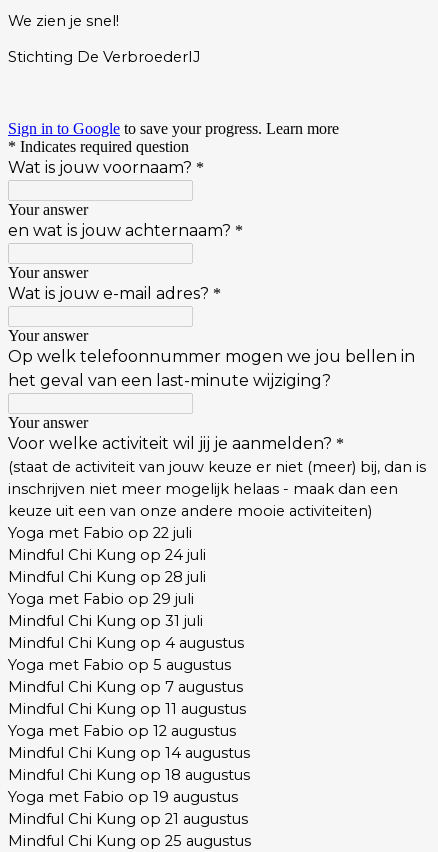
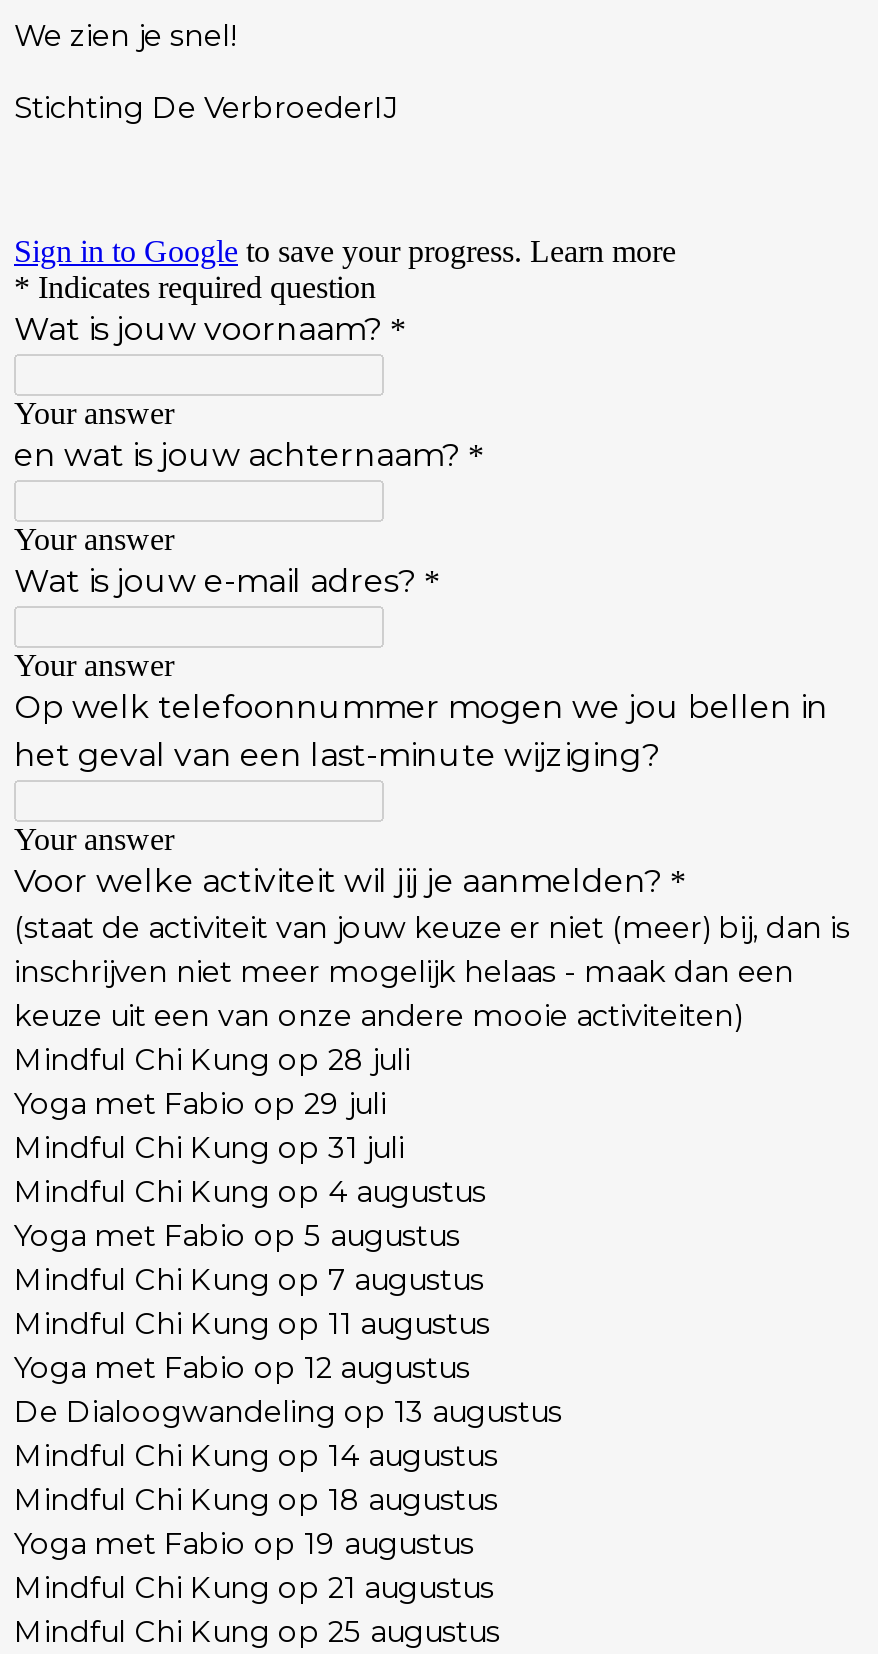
- Yoga met Fabio op 22 juli
- Mindful Chi Kung op 24 juli

moved up: Mindful Chi Kung op 28 juli | Yoga met Fabio op 29 juli | Mindful Chi Kung op 31 juli | Mindful Chi Kung op 4 augustus | Yoga met Fabio op 5 augustus | Mindful Chi Kung op 7 augustus | Mindful Chi Kung op 11 augustus | Yoga met Fabio op 12 augustus

+ De Dialoogwandeling op 13 augustus
